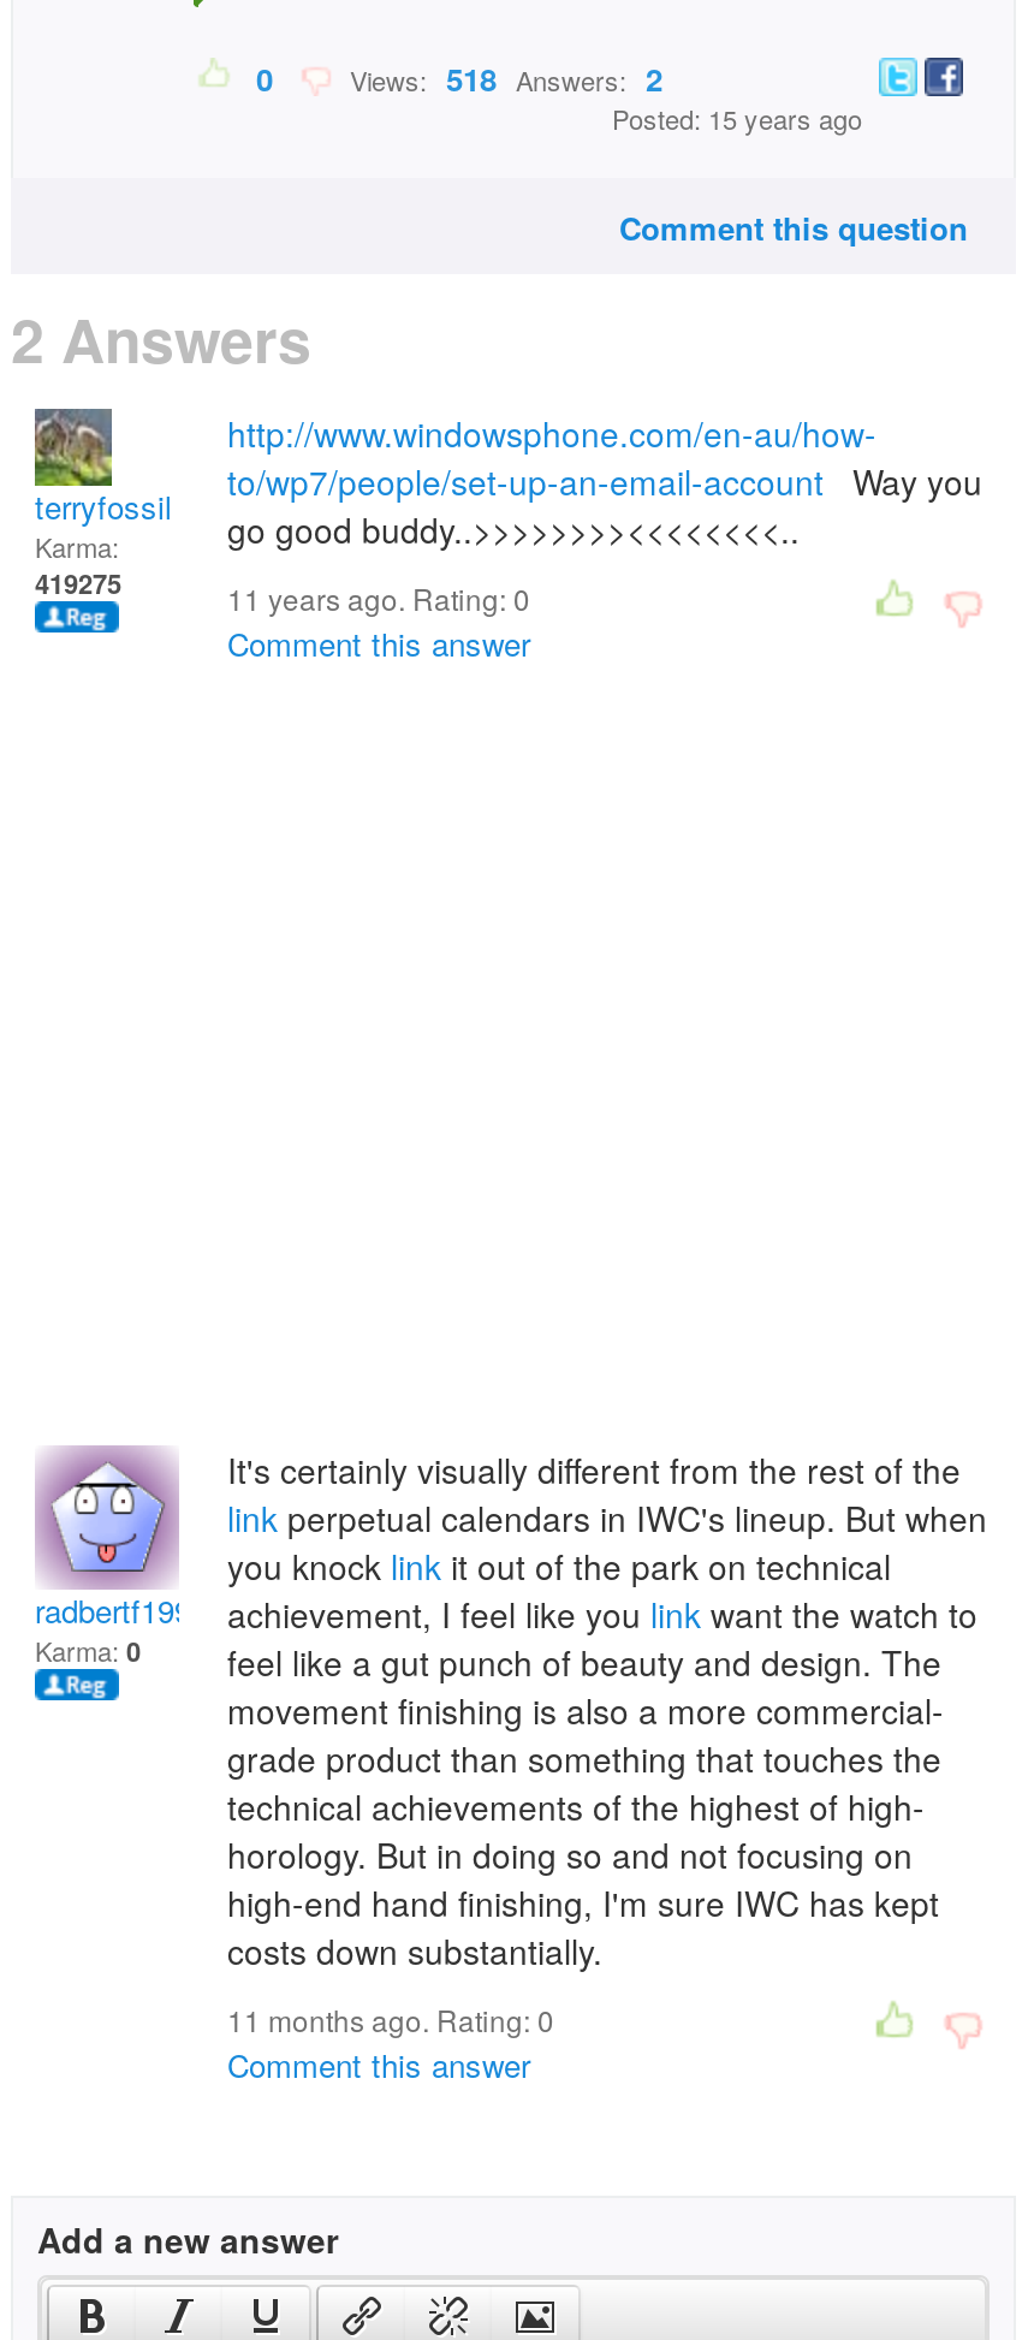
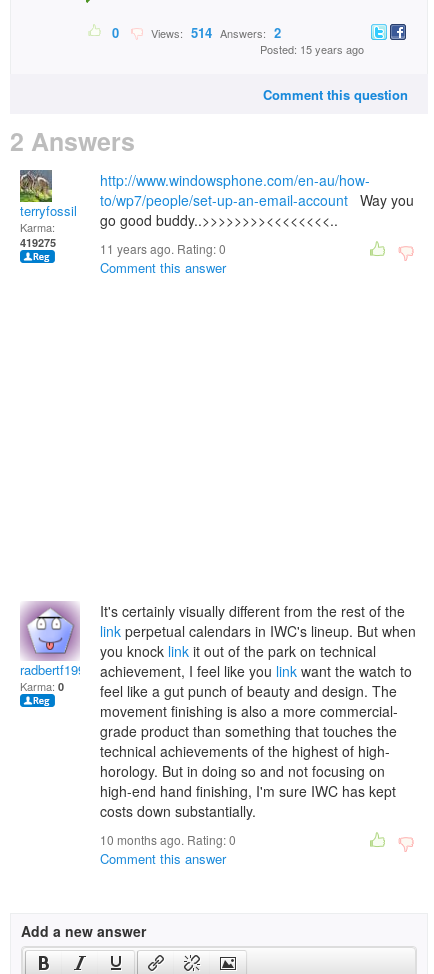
- Views: 518 Answers: 2
+ Views: 514 Answers: 2

- 11 months ago. Rating: 0
+ 10 months ago. Rating: 0
